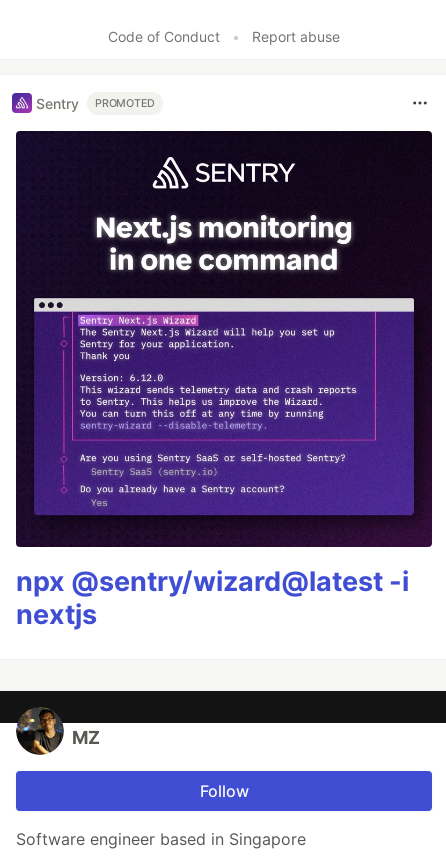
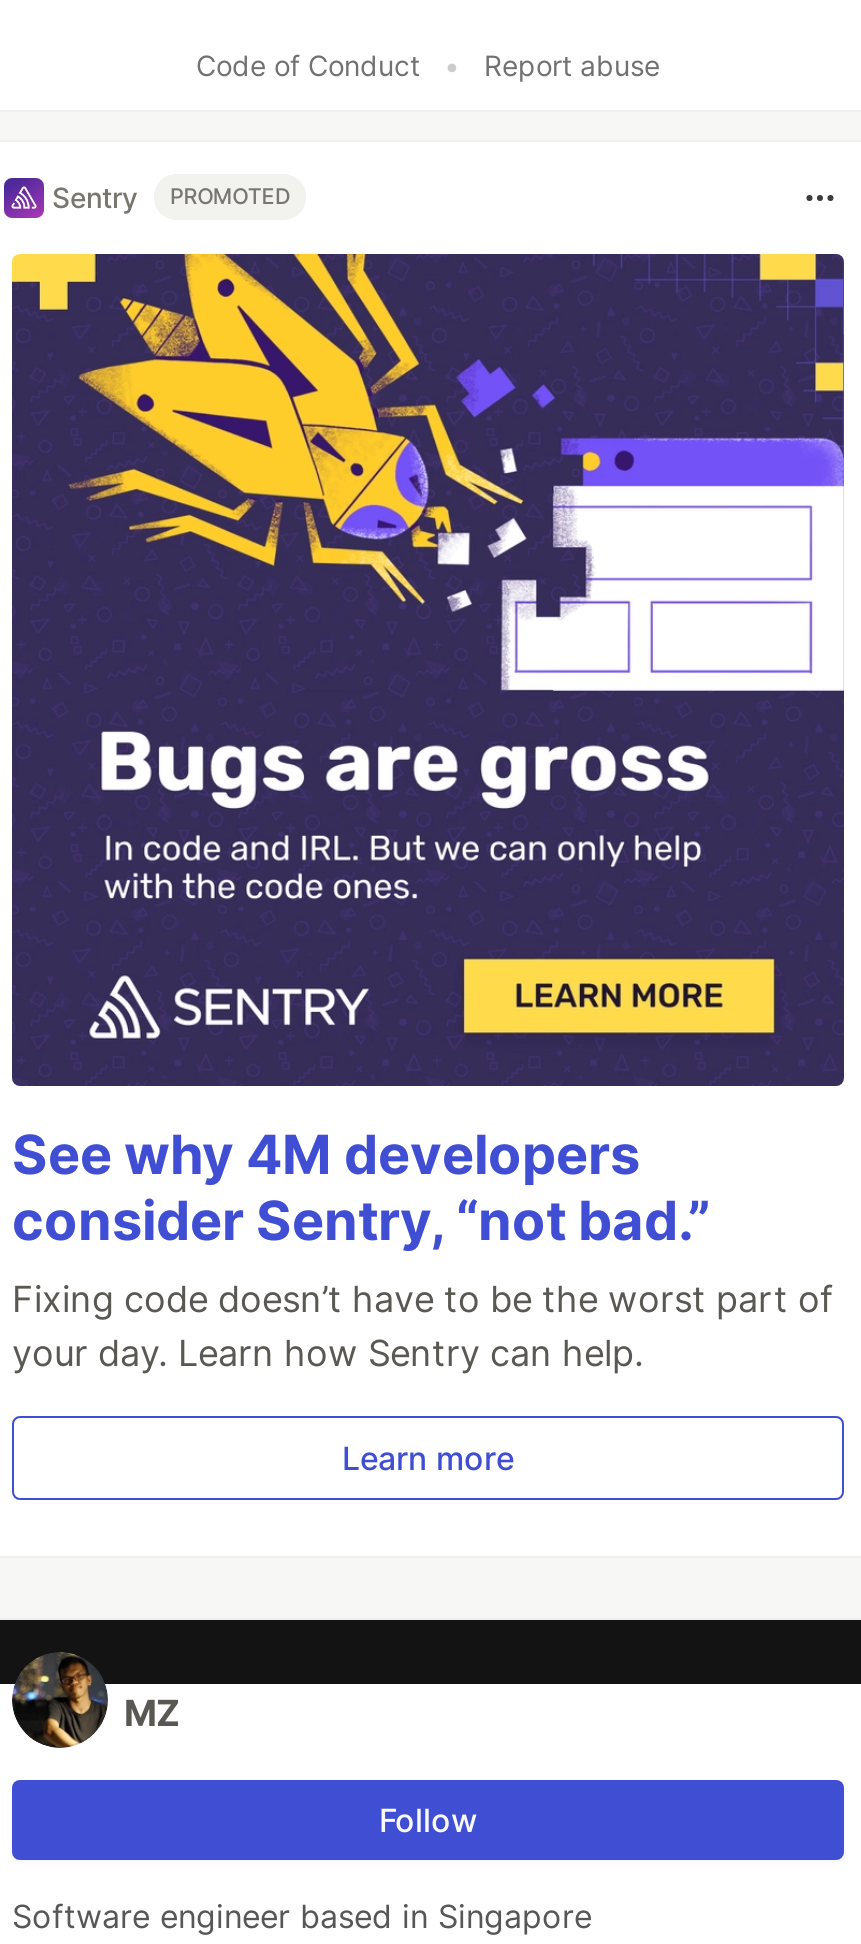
- [image]
+ [image]

- npx @sentry/wizard@latest -i
- nextjs
+ See why 4M developers
+ consider Sentry, “not bad.”
+ Fixing code doesn’t have to be the worst part of
+ your day. Learn how Sentry can help.
+ Learn more
